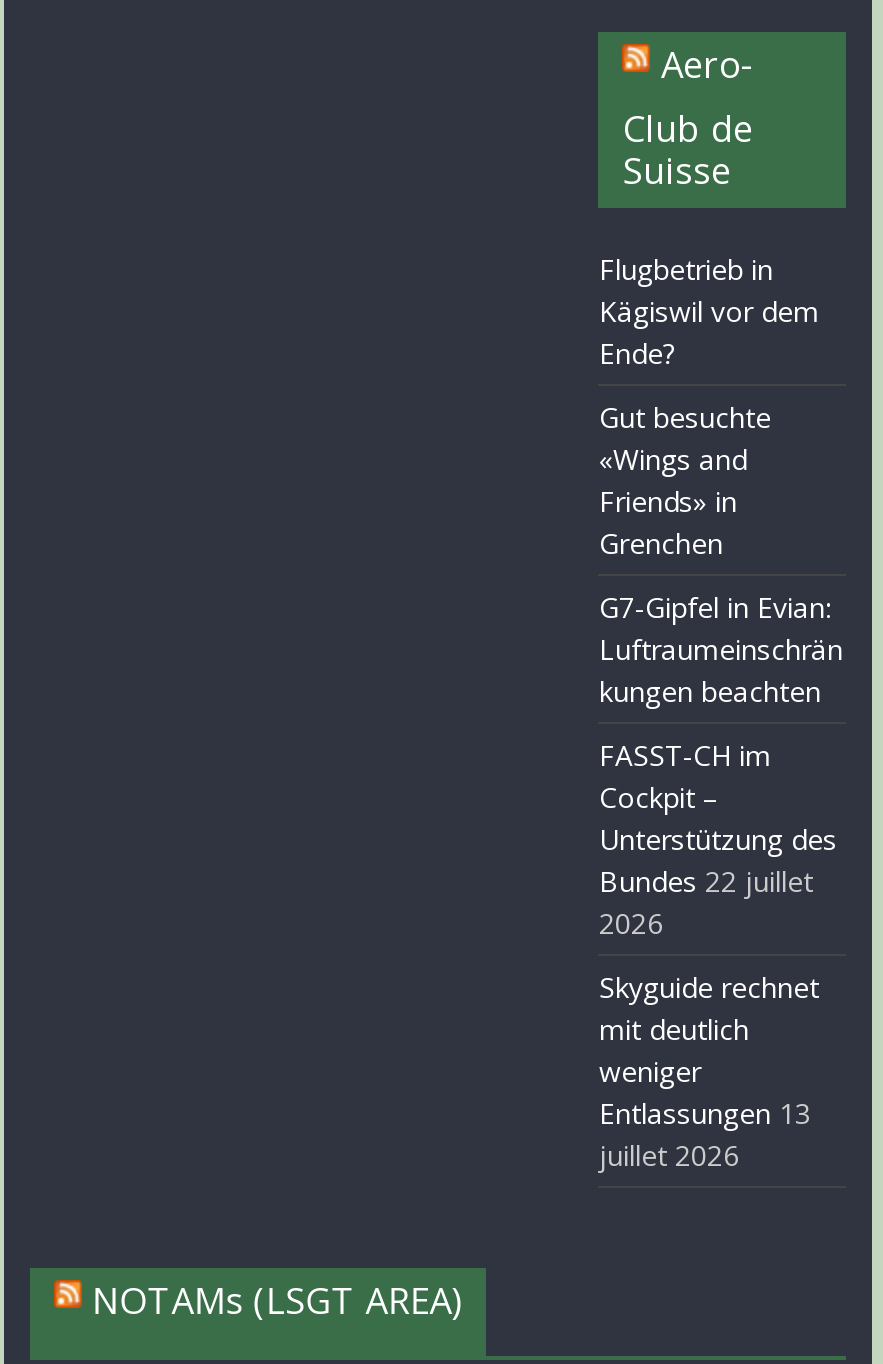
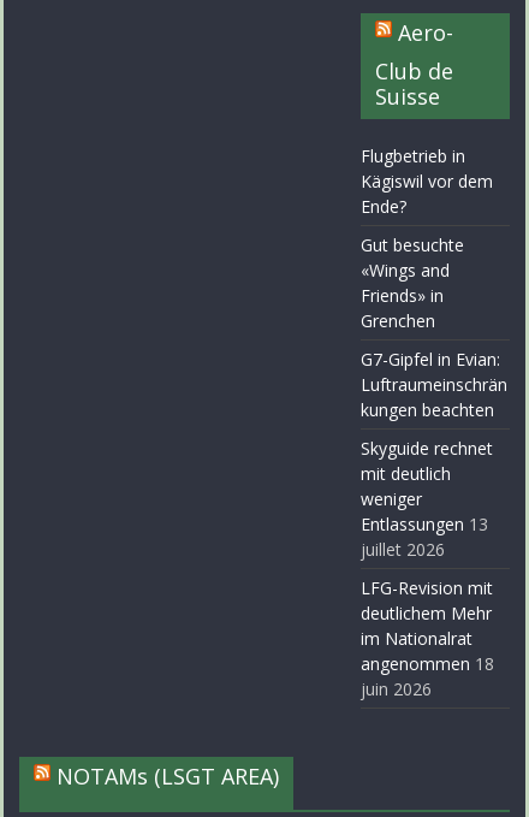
- FASST-CH im
- Cockpit –
- Unterstützung des
- Bundes 22 juillet
- 2026

moved up: Skyguide rechnet | mit deutlich | weniger | Entlassungen 13 | juillet 2026

+ LFG-Revision mit
+ deutlichem Mehr
+ im Nationalrat
+ angenommen 18
+ juin 2026
